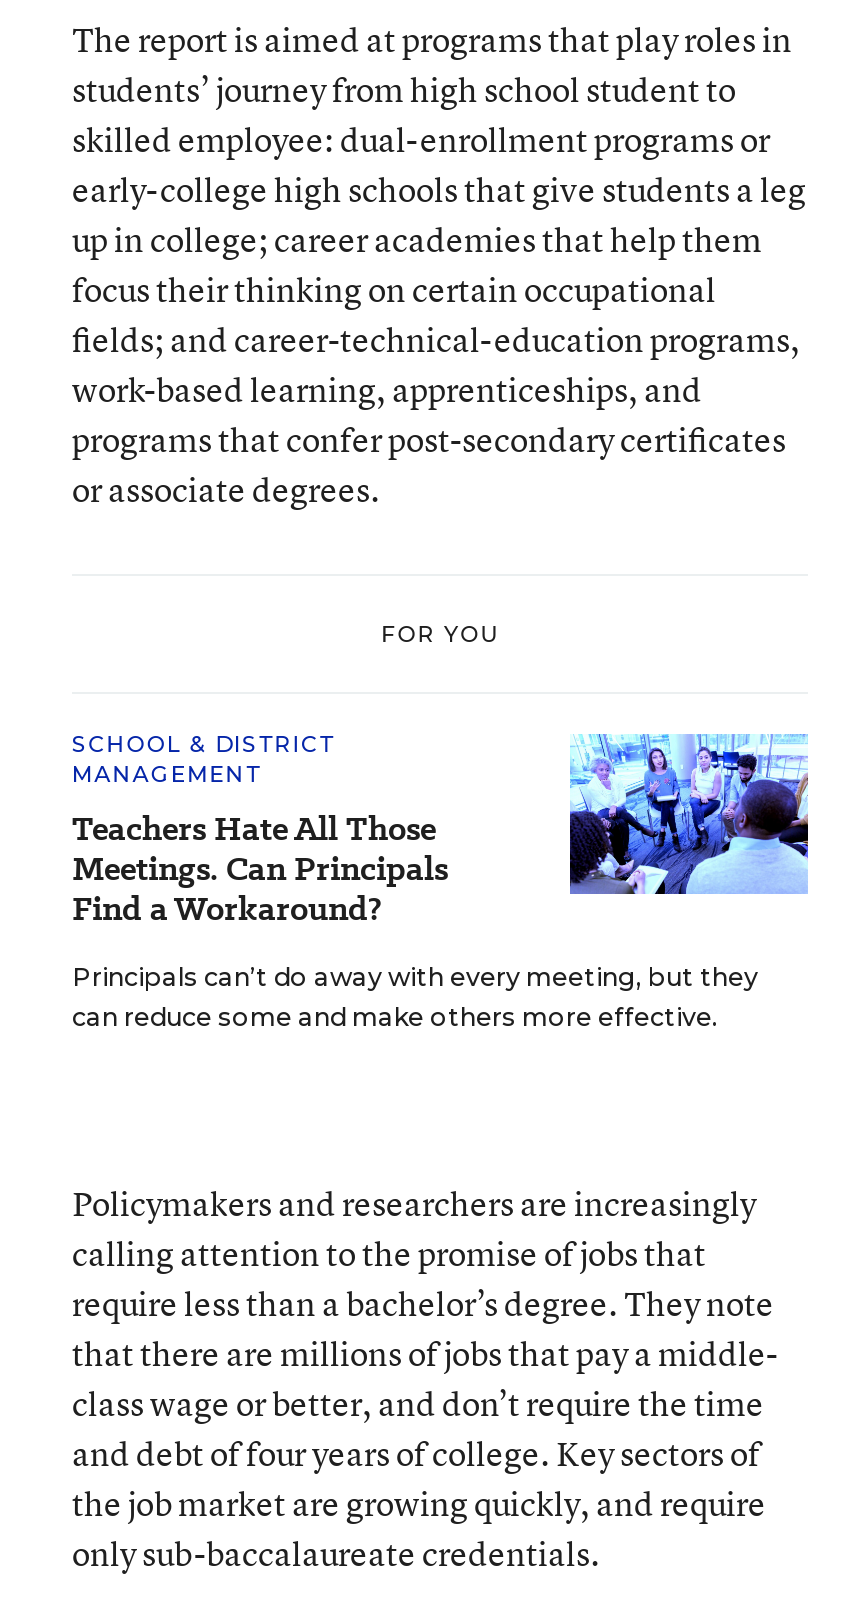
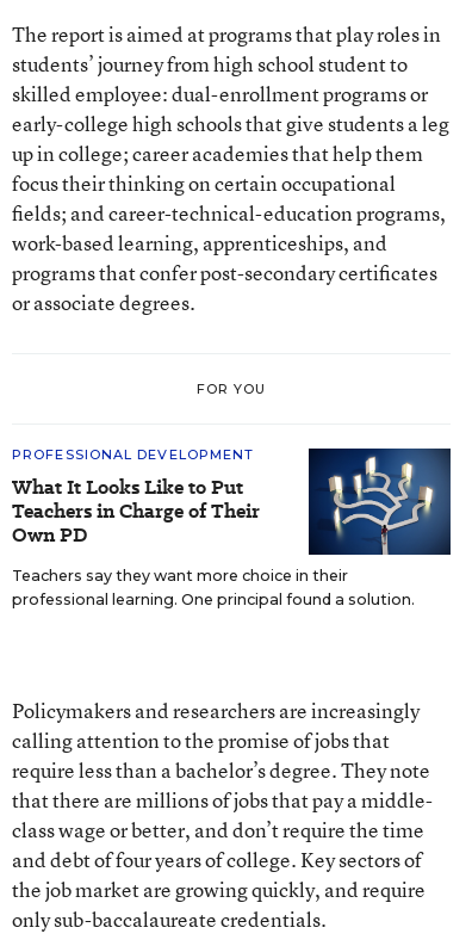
- SCHOOL & DISTRICT
- MANAGEMENT
- Teachers Hate All Those
- Meetings. Can Principals
- Find a Workaround?
+ PROFESSIONAL DEVELOPMENT
+ What It Looks Like to Put
+ Teachers in Charge of Their
+ Own PD

- [image]
- Principals can’t do away with every meeting, but they
- can reduce some and make others more effective.
+ [image]
+ Teachers say they want more choice in their
+ professional learning. One principal found a solution.
